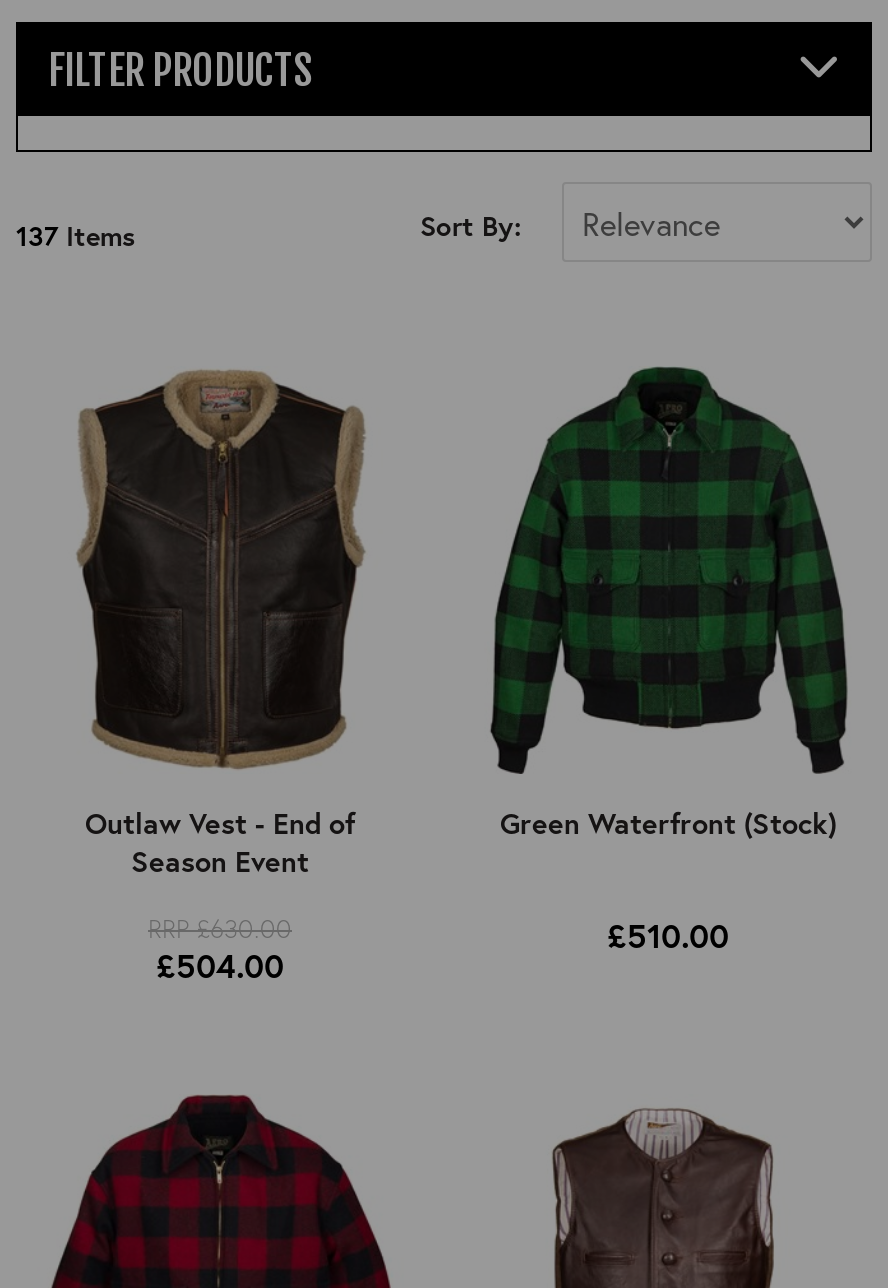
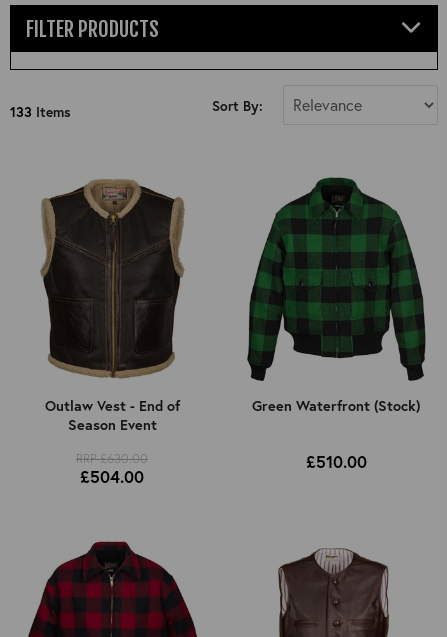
- 137 Items
+ 133 Items
